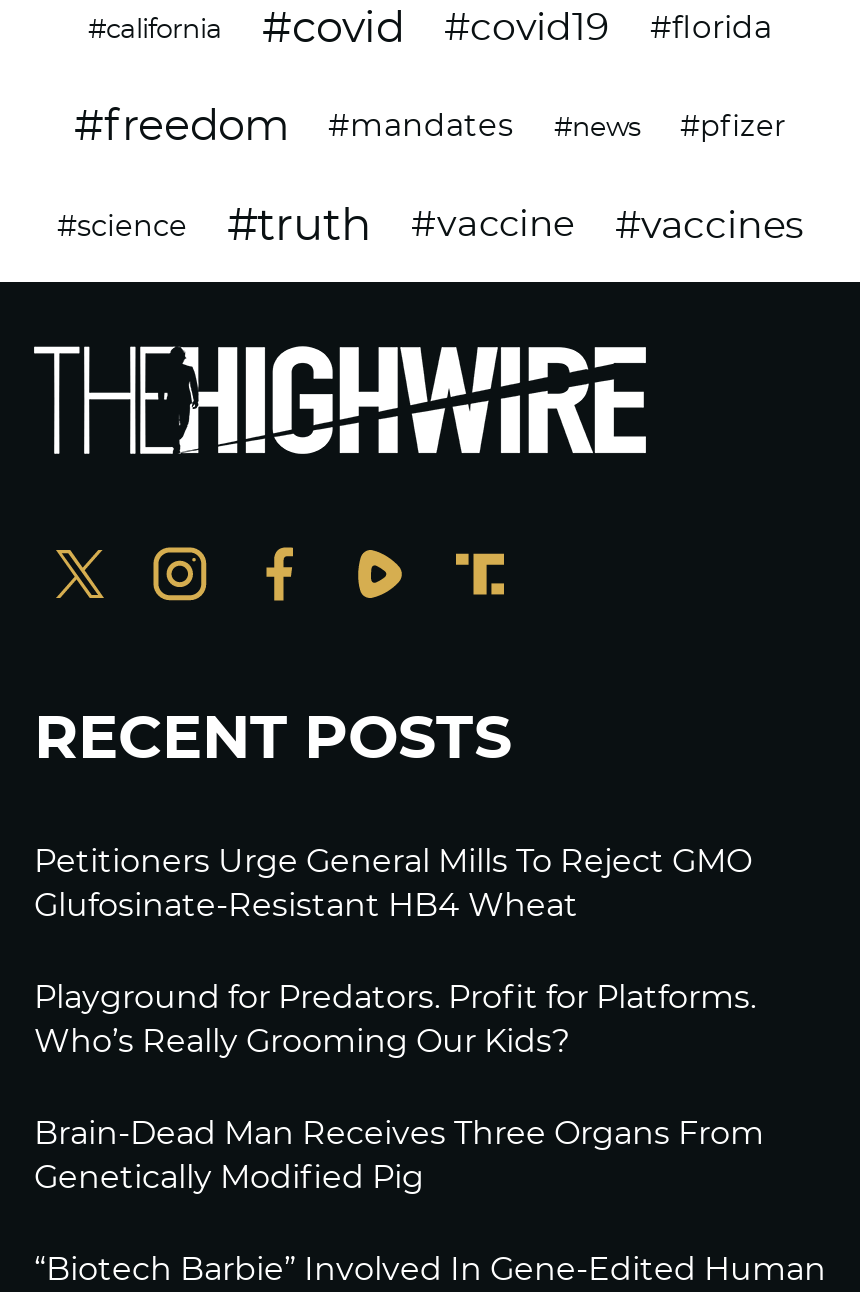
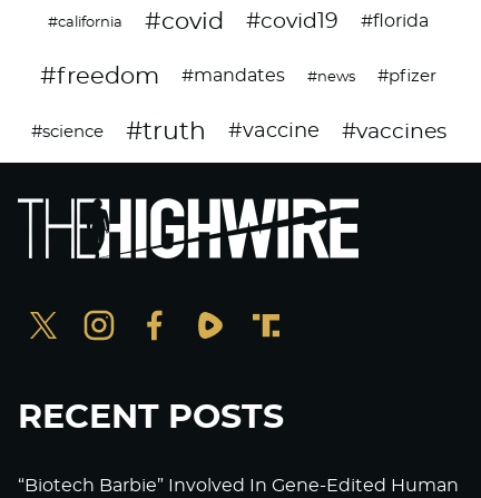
- Petitioners Urge General Mills To Reject GMO
- Glufosinate-Resistant HB4 Wheat
- Playground for Predators. Profit for Platforms.
- Who’s Really Grooming Our Kids?
- Brain-Dead Man Receives Three Organs From
- Genetically Modified Pig
